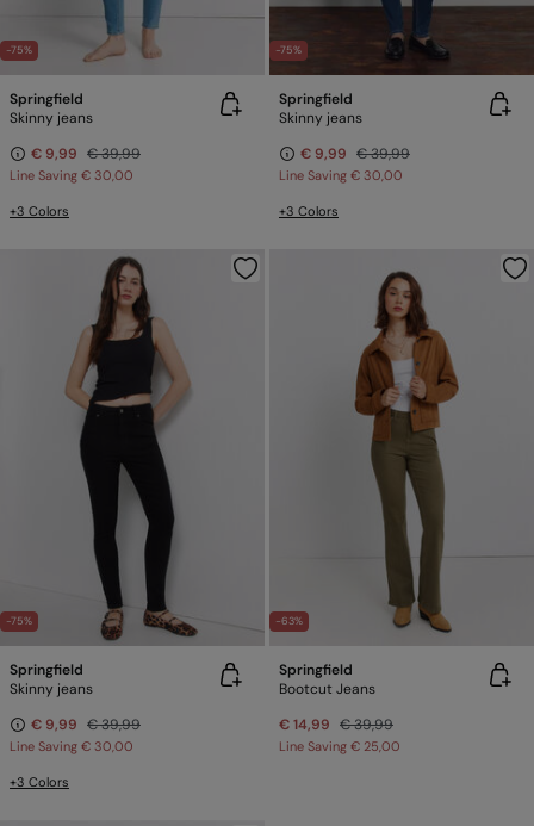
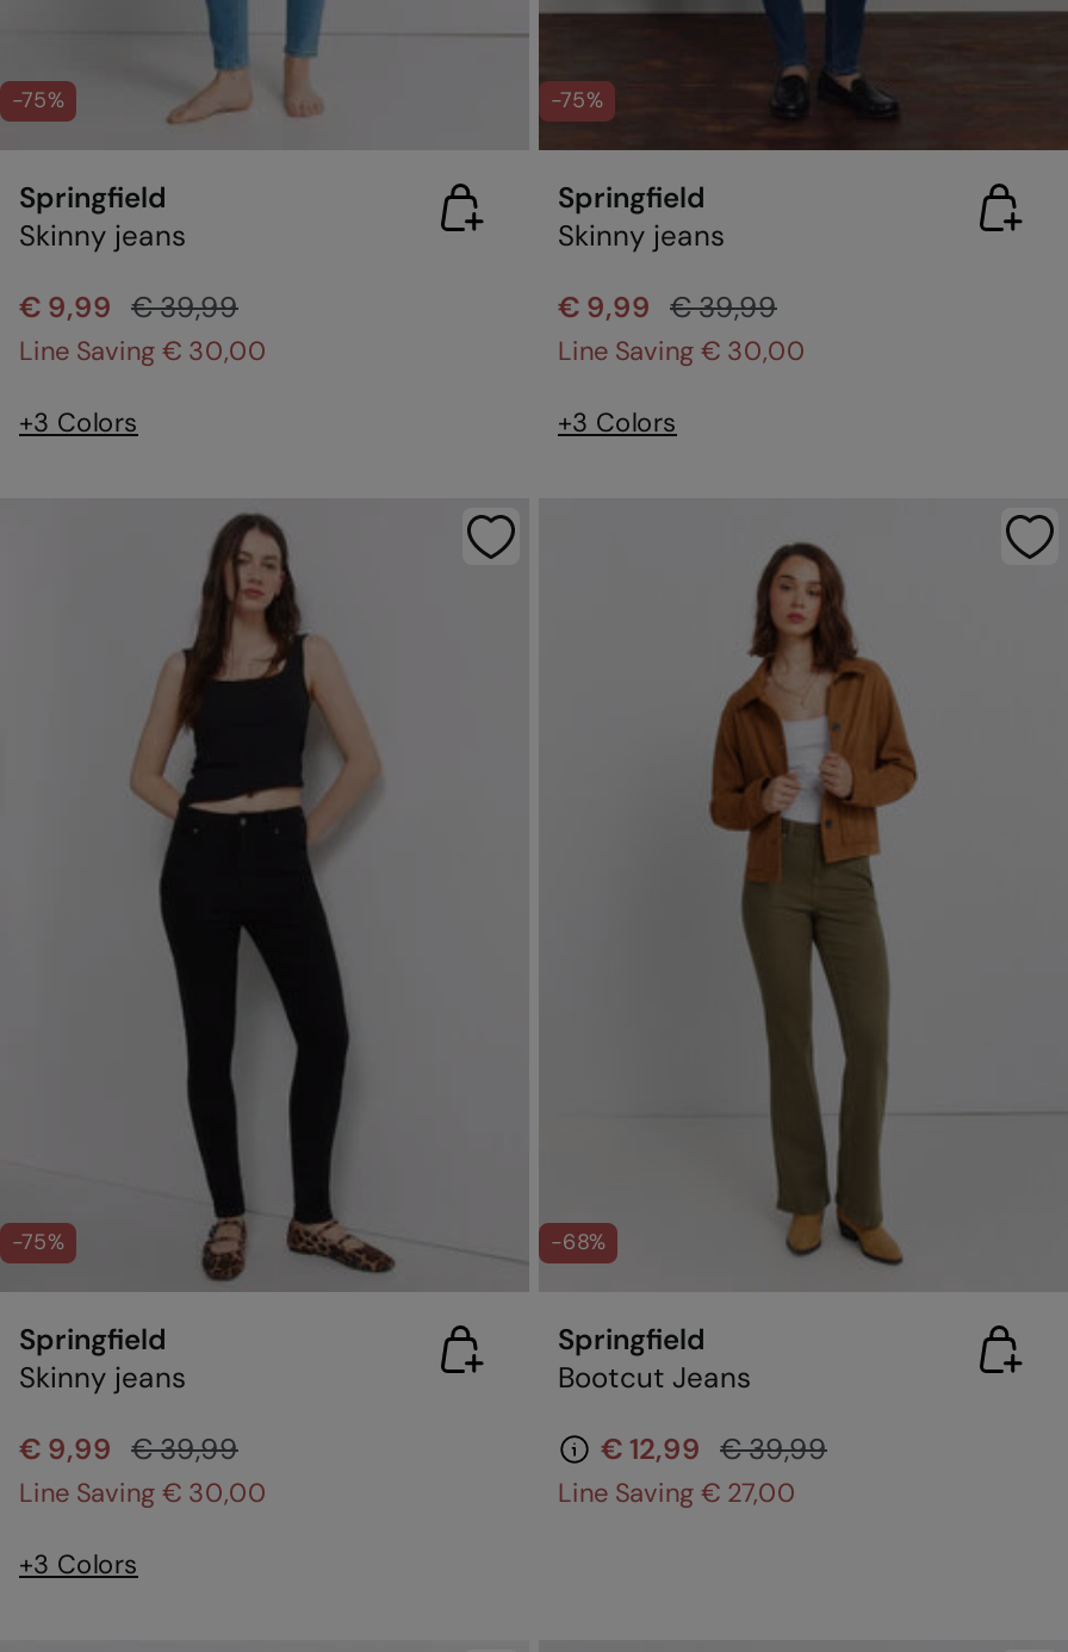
- -63%
+ -68%

- € 14,99 € 39,99
+ € 12,99 € 39,99

- Line Saving € 25,00
+ Line Saving € 27,00
